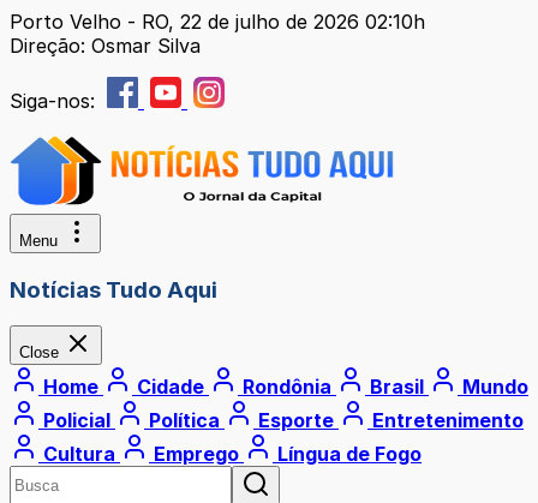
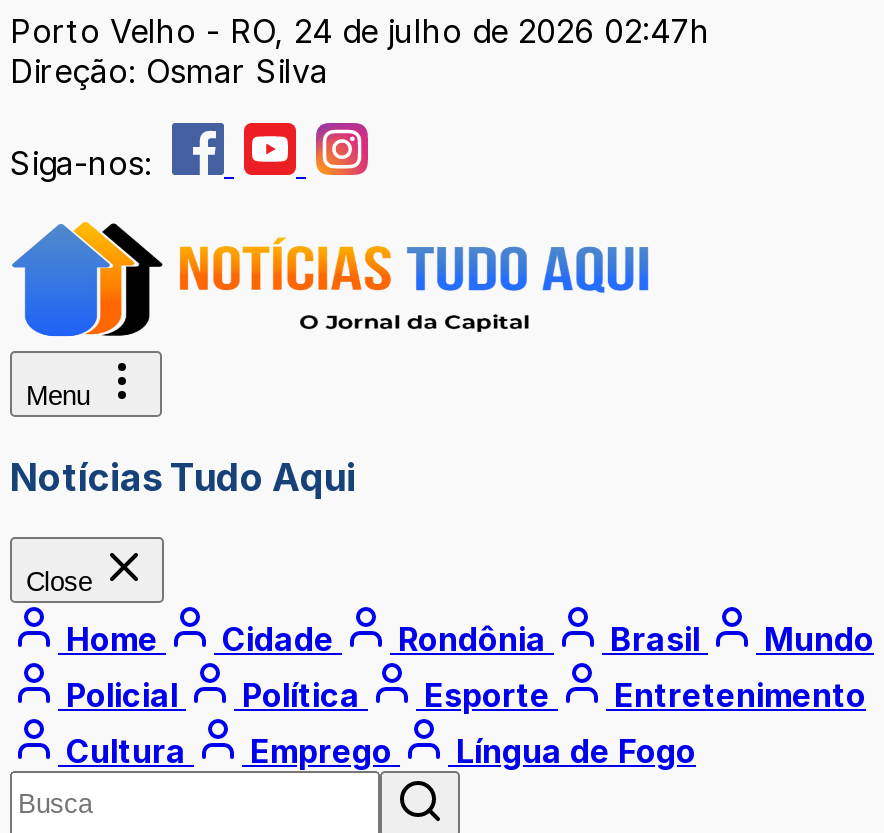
- Porto Velho - RO, 22 de julho de 2026 02:10h
+ Porto Velho - RO, 24 de julho de 2026 02:47h
